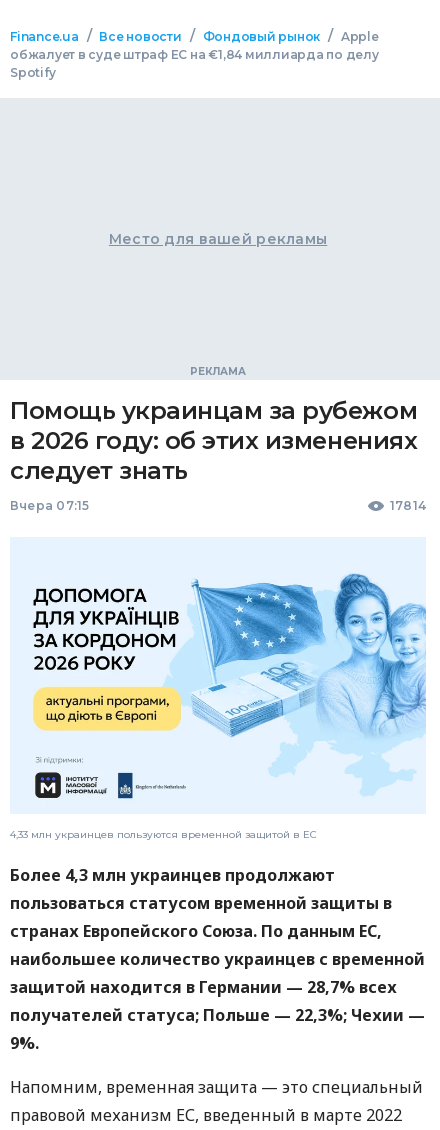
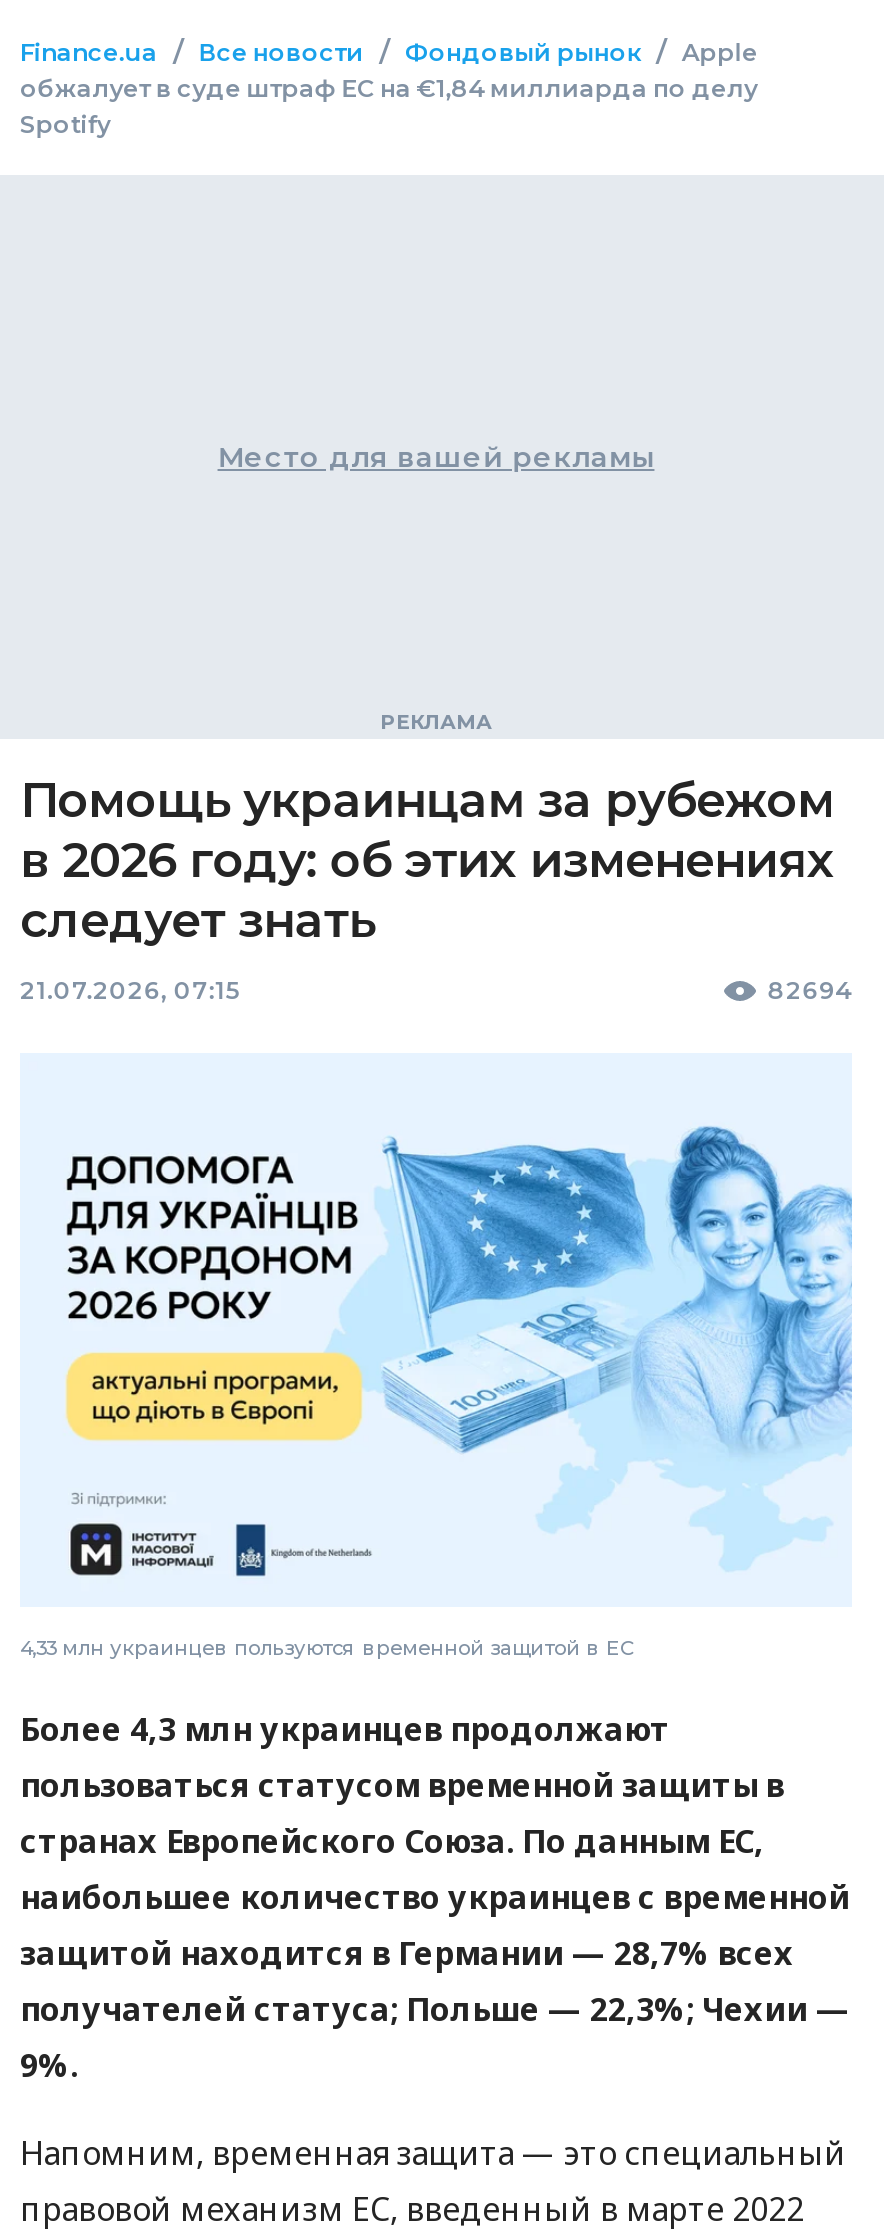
- Вчера 07:15
- 17814
+ 21.07.2026, 07:15
+ 82694
